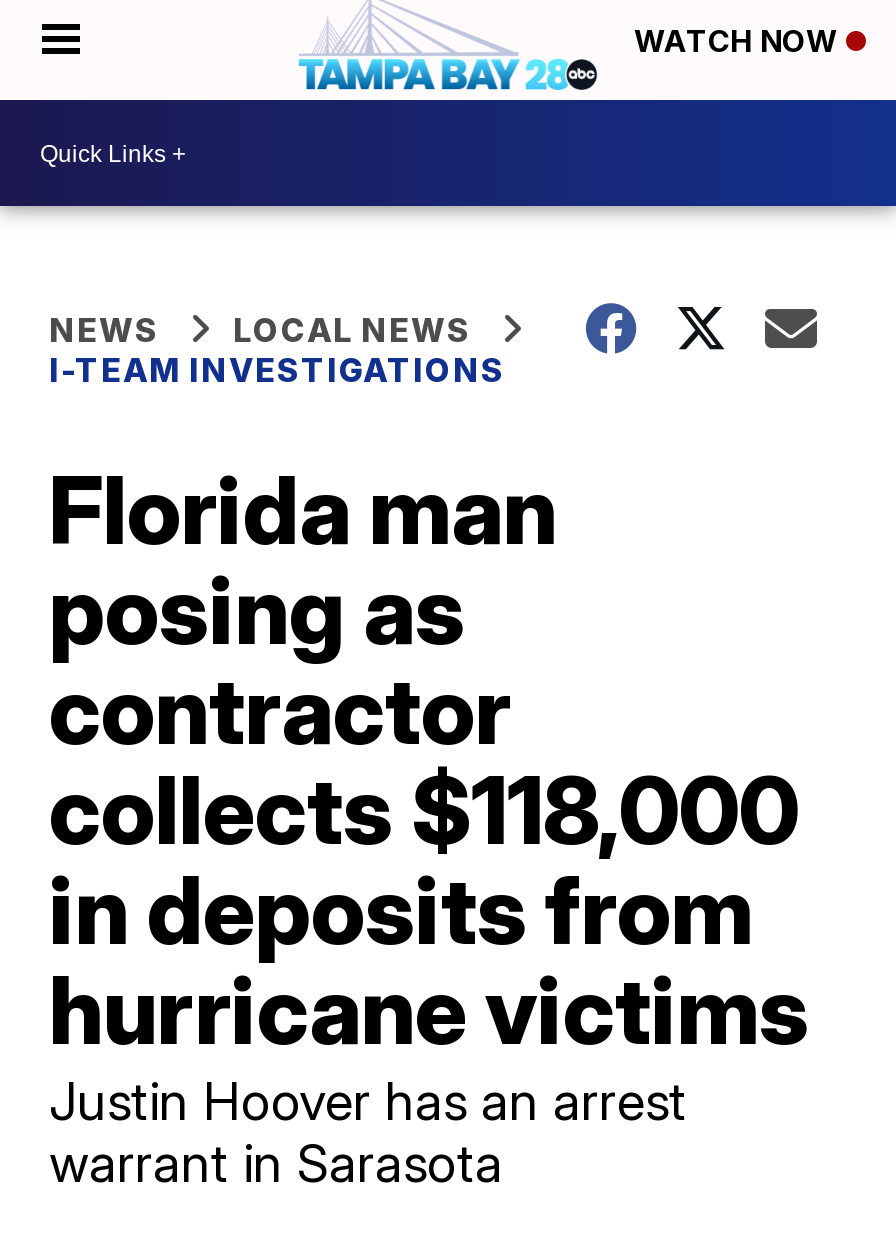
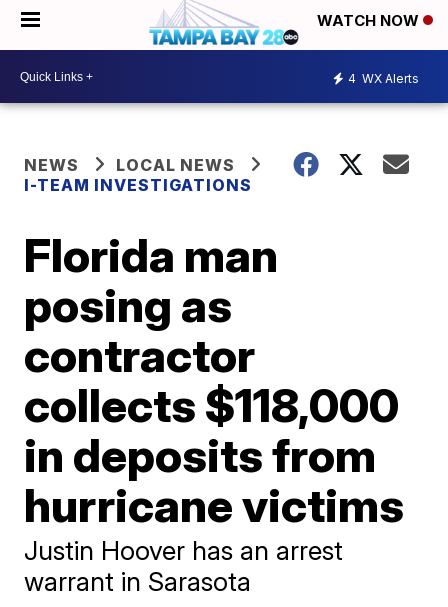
+ 4 WX Alerts
